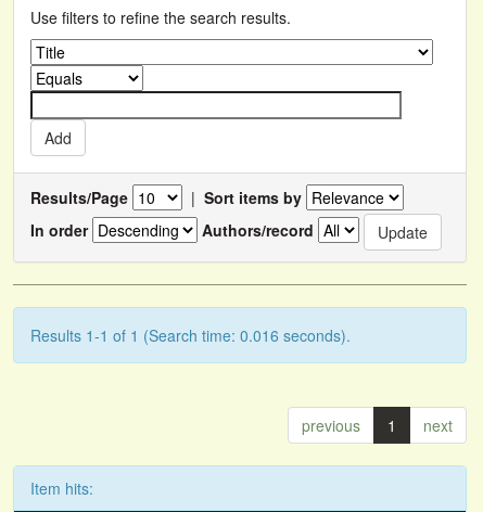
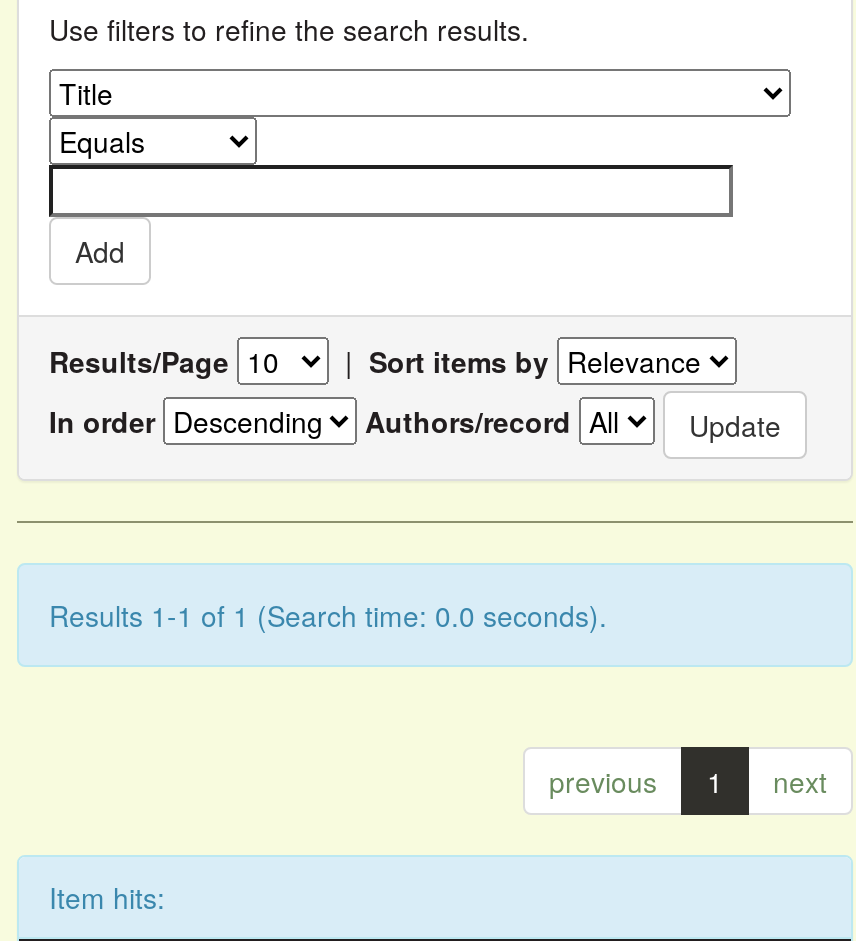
- Results 1-1 of 1 (Search time: 0.016 seconds).
+ Results 1-1 of 1 (Search time: 0.0 seconds).
